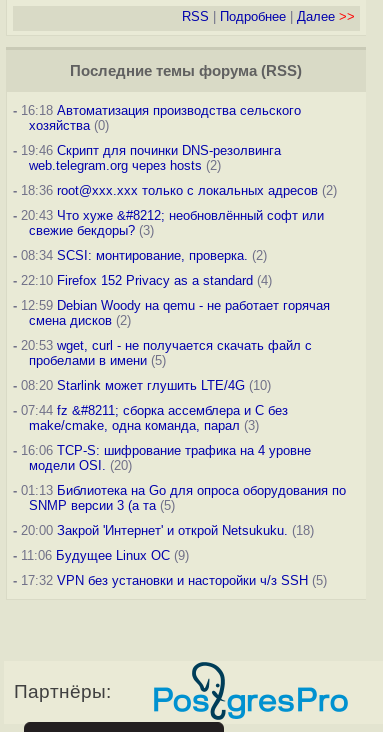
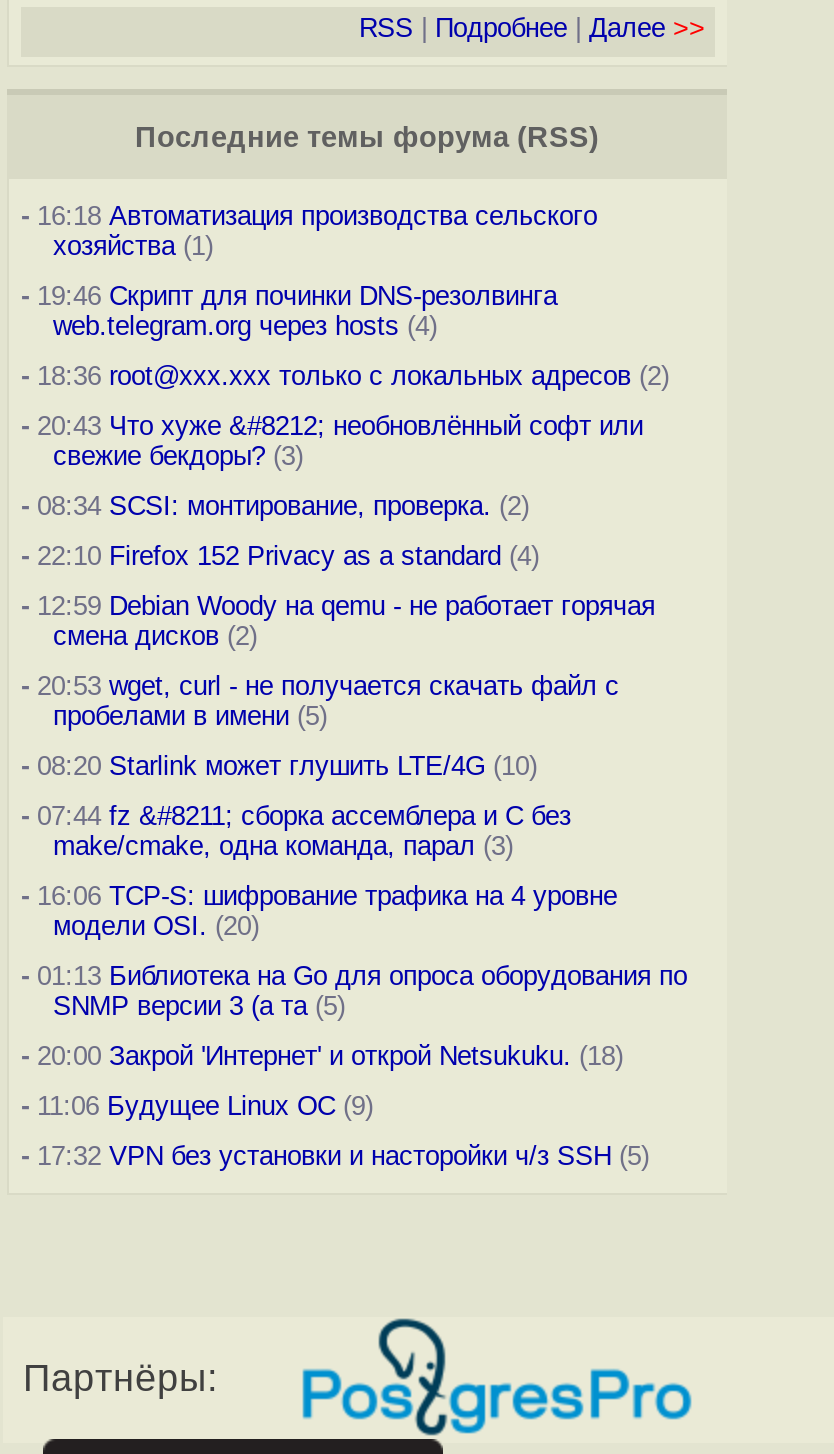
- хозяйства (0)
+ хозяйства (1)

- web.telegram.org через hosts (2)
+ web.telegram.org через hosts (4)
